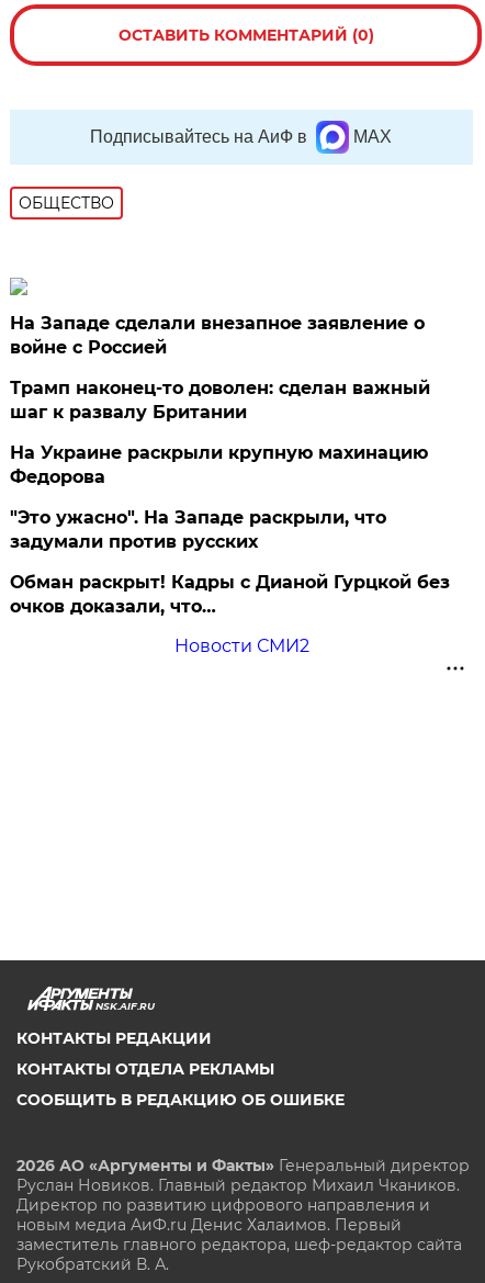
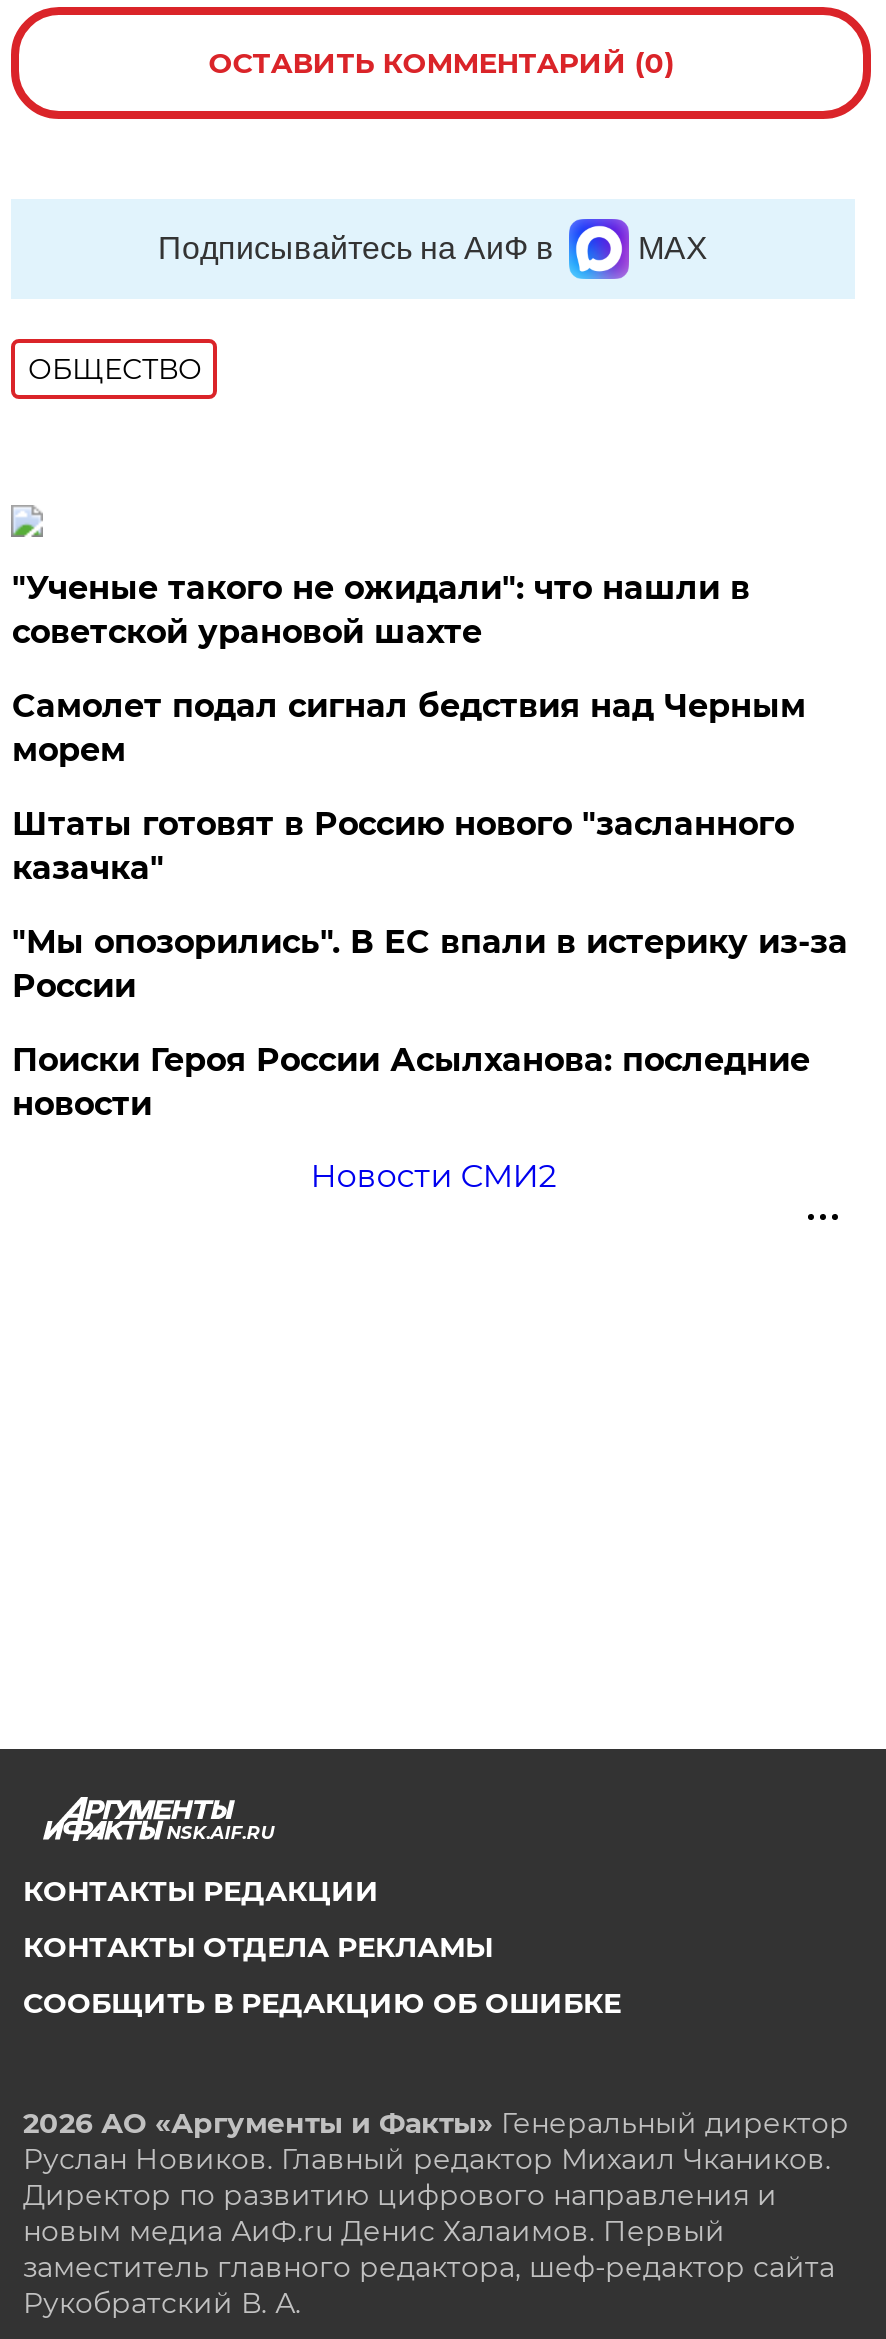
- На Западе сделали внезапное заявление о
- войне с Россией
+ "Ученые такого не ожидали": что нашли в
+ советской урановой шахте

- Трамп наконец-то доволен: сделан важный
- шаг к развалу Британии
+ Самолет подал сигнал бедствия над Черным
+ морем

- На Украине раскрыли крупную махинацию
- Федорова
+ Штаты готовят в Россию нового "засланного
+ казачка"

- "Это ужасно". На Западе раскрыли, что
- задумали против русских
+ "Мы опозорились". В ЕС впали в истерику из-за
+ России

- Обман раскрыт! Кадры с Дианой Гурцкой без
- очков доказали, что…
+ Поиски Героя России Асылханова: последние
+ новости
